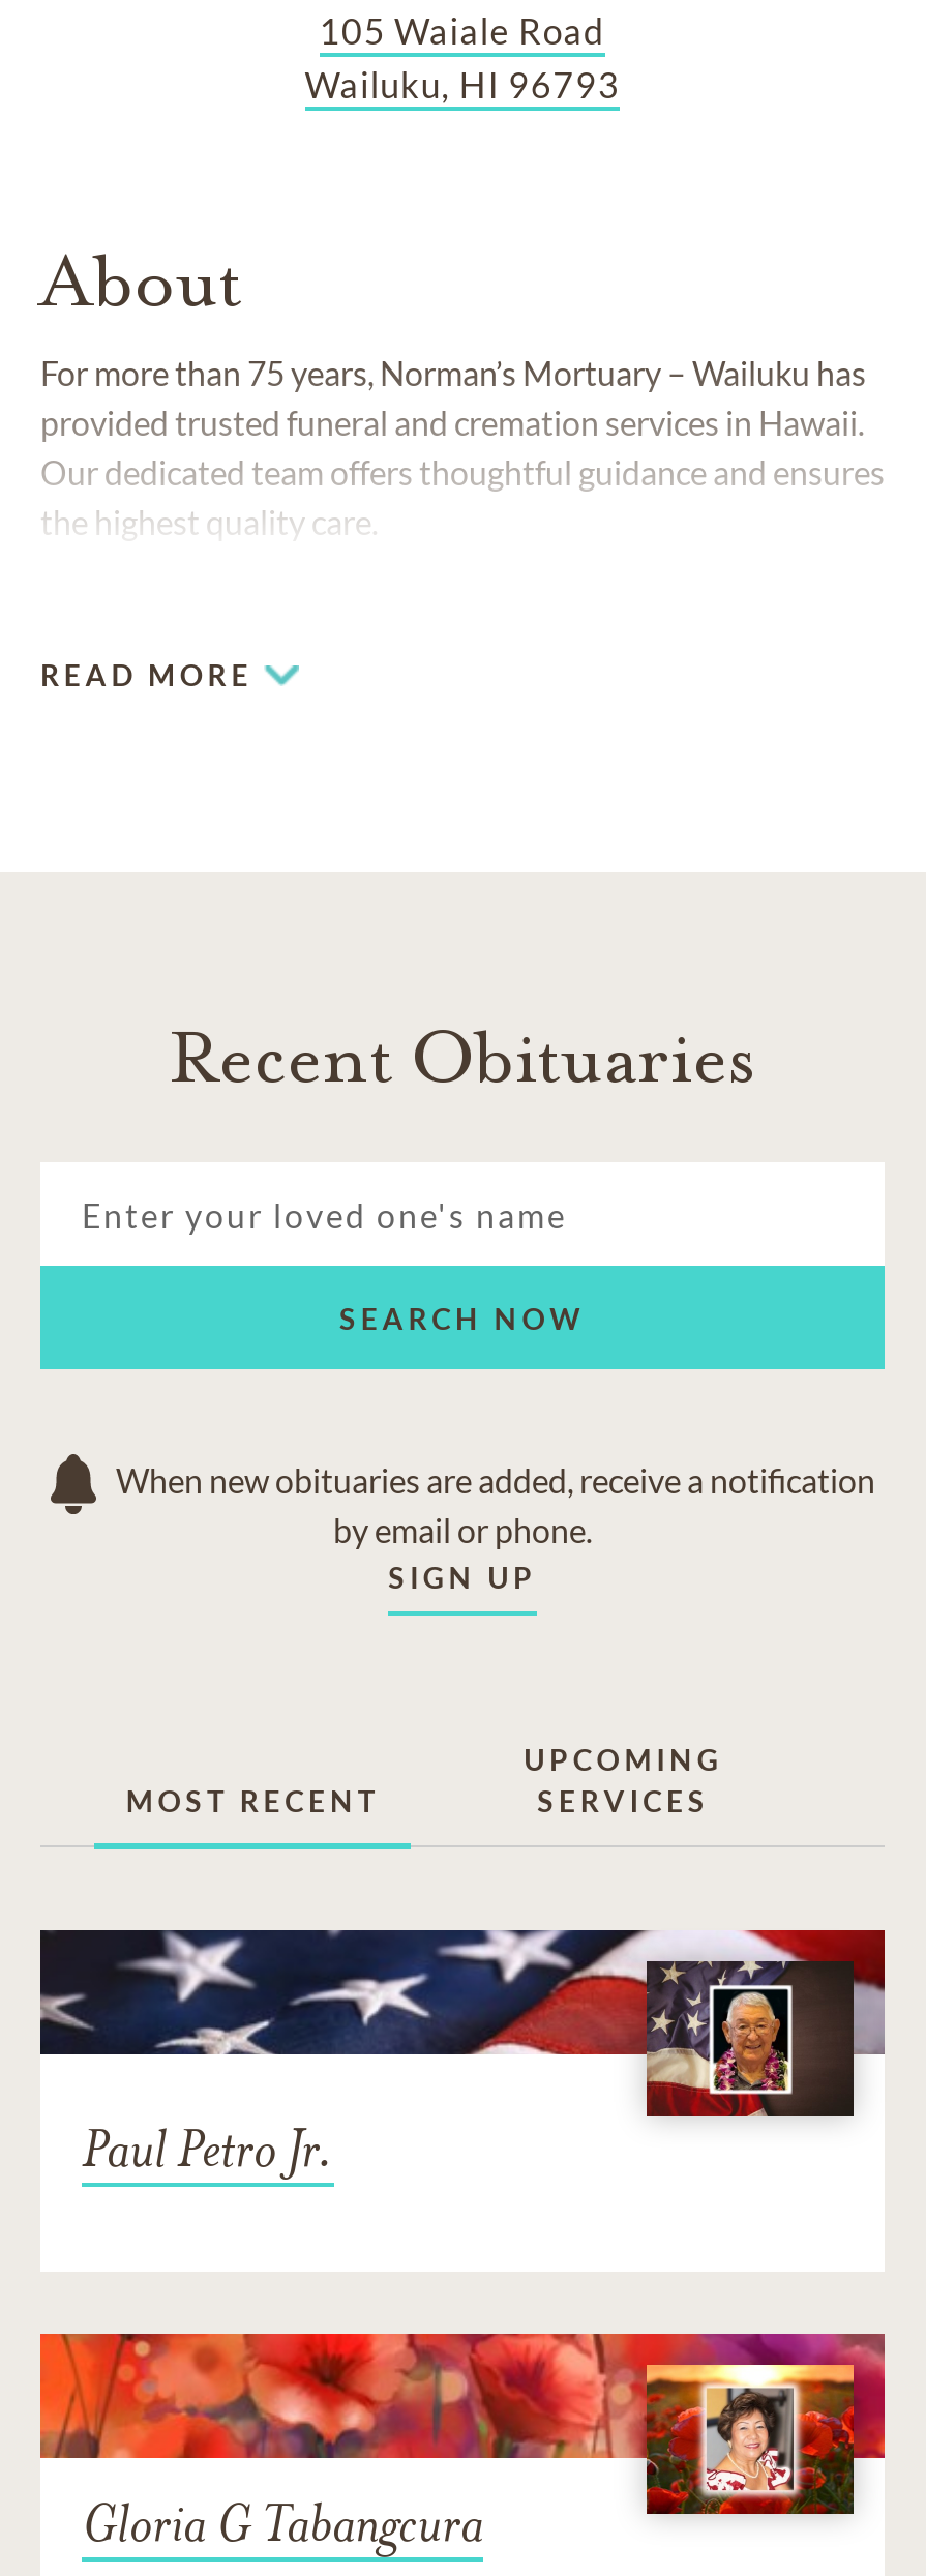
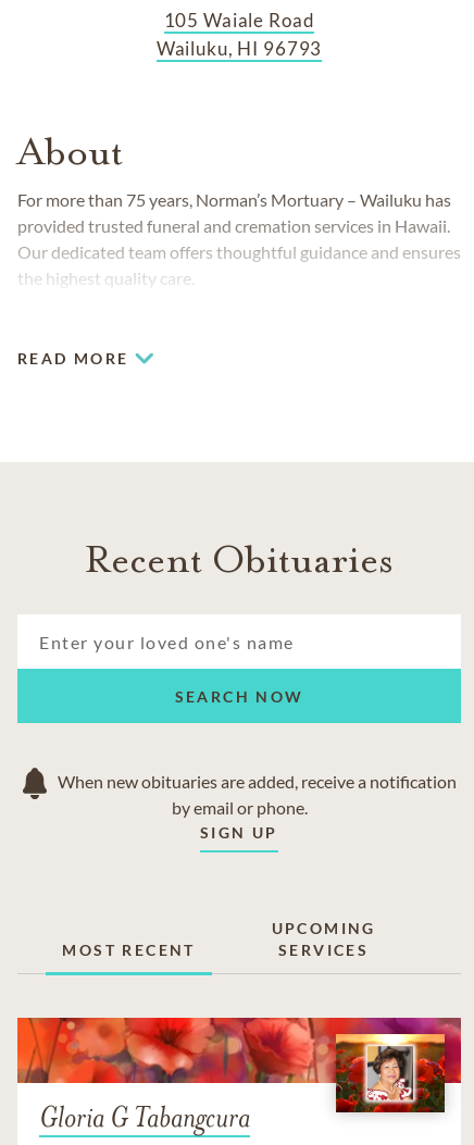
- [image]
- Paul Petro Jr.
